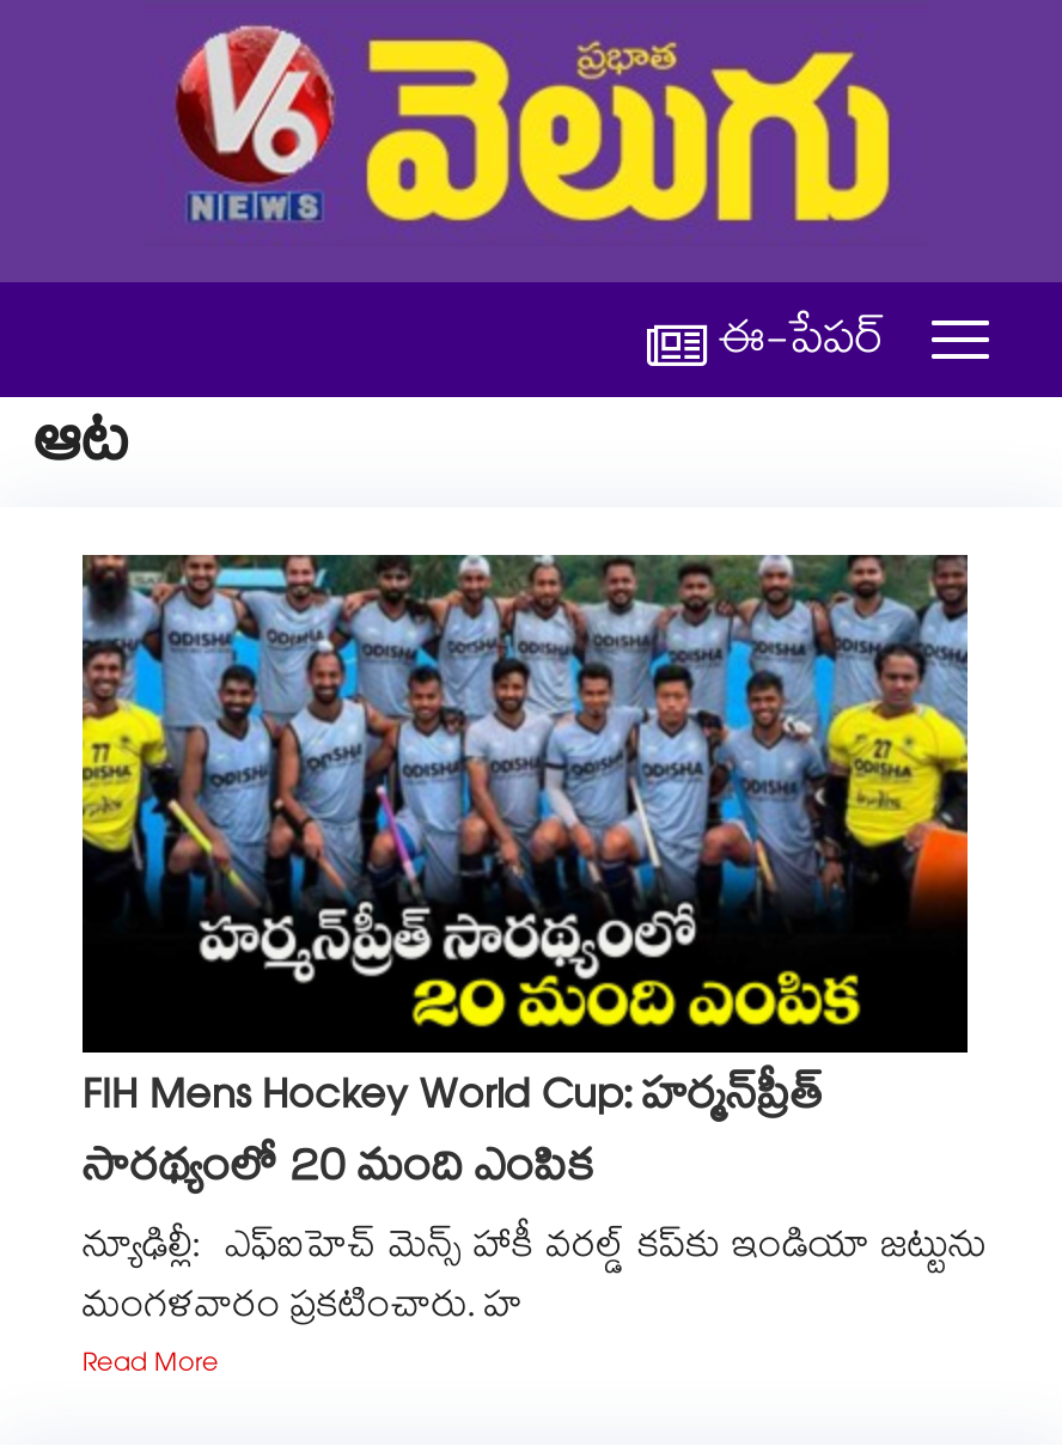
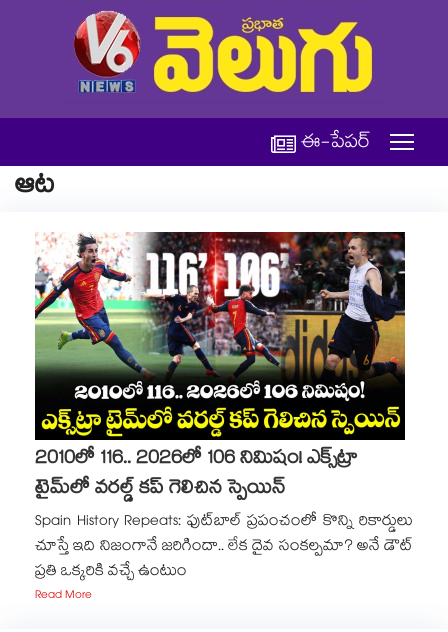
- [image]
- FIH Mens Hockey World Cup: హర్మన్‌‌ప్రీత్‌‌
- సారథ్యంలో 20 మంది ఎంపిక
- న్యూఢిల్లీ: ఎఫ్‌‌ఐహెచ్‌‌ మెన్స్‌‌ హాకీ వరల్డ్‌‌ కప్‌‌కు ఇండియా జట్టును
- మంగళవారం ప్రకటించారు. హ
+ [image]
+ 2010లో 116.. 2026లో 106 నిమిషం! ఎక్స్‌ట్రా
+ టైమ్లో వరల్డ్ కప్ గెలిచిన స్పెయిన్
+ Spain History Repeats: ఫుట్‌బాల్ ప్రపంచంలో కొన్ని రికార్డులు
+ చూస్తే ఇది నిజంగానే జరిగిందా.. లేక దైవ సంకల్పమా? అనే డౌట్
+ ప్రతి ఒక్కరికి వచ్చే ఉంటుం
